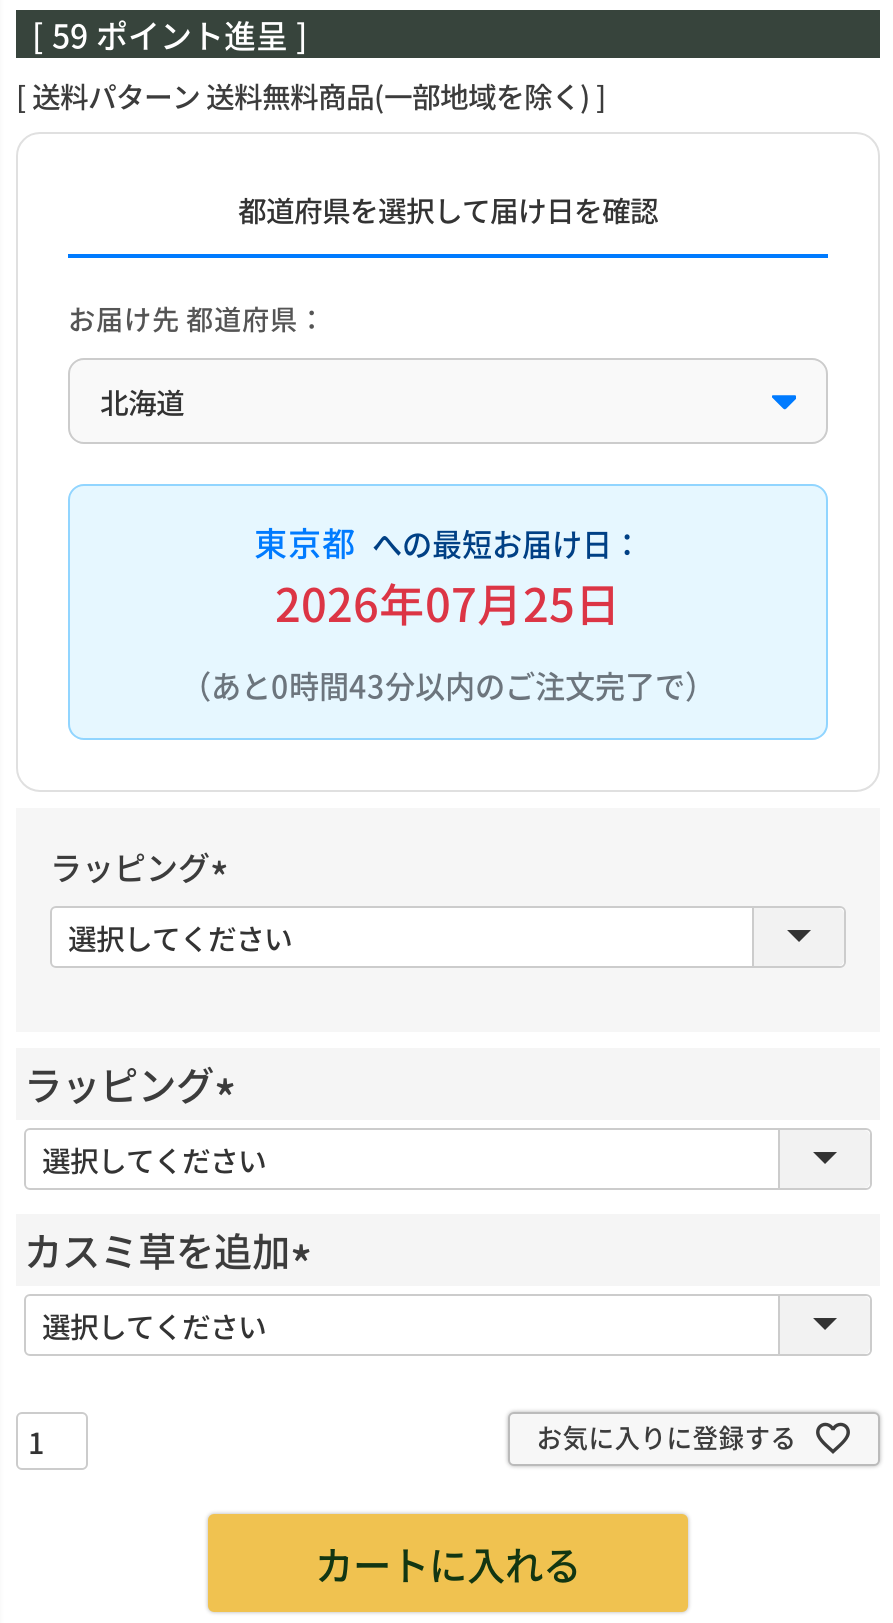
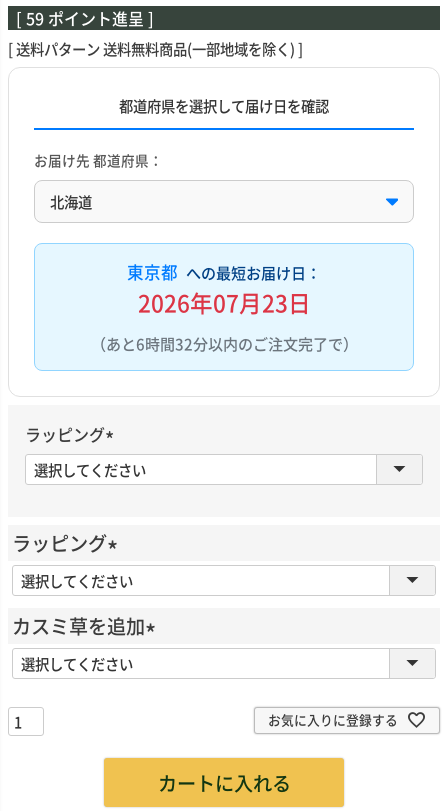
- 2026年07月25日
+ 2026年07月23日

- （あと0時間43分以内のご注文完了で）
+ （あと6時間32分以内のご注文完了で）
